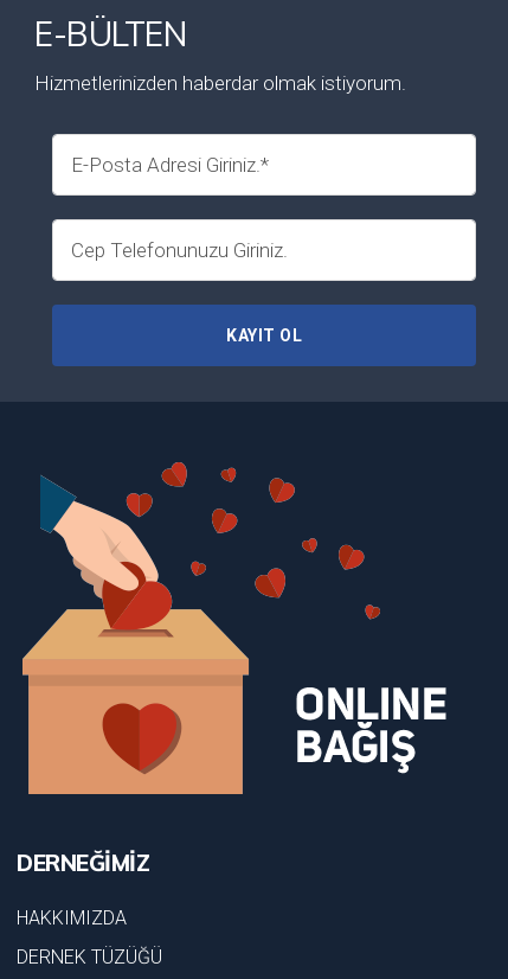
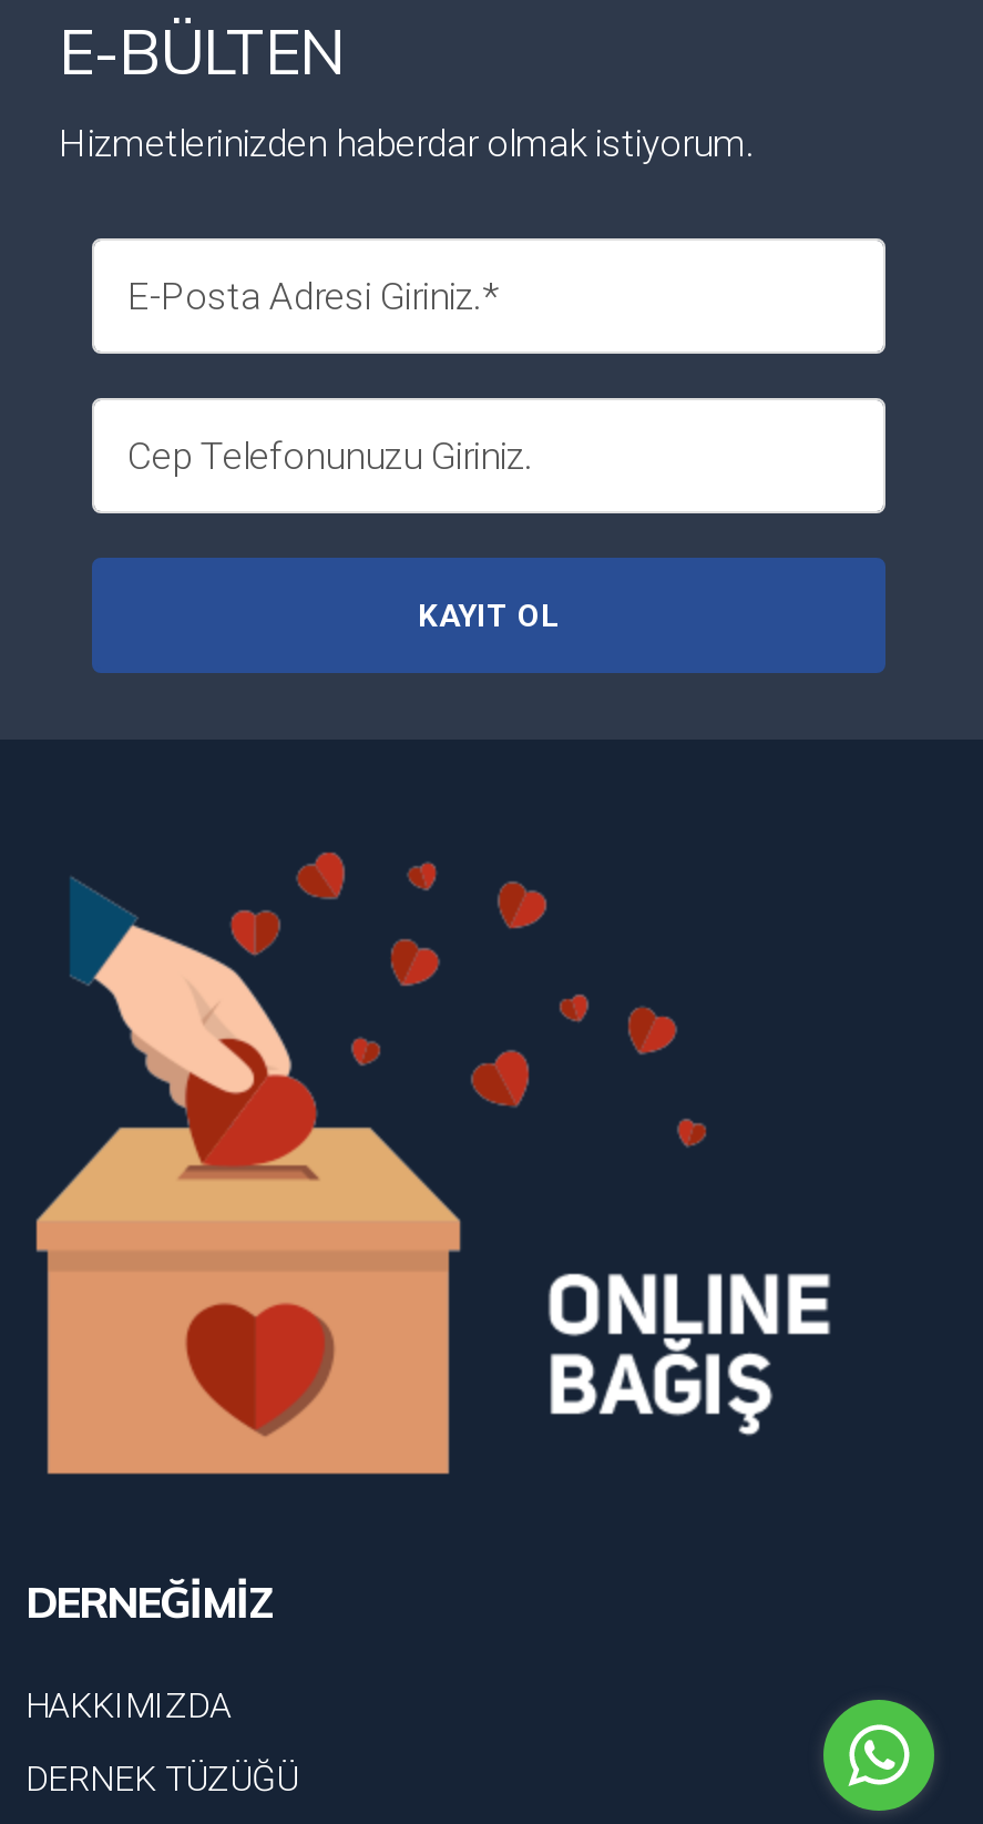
+ [image]
